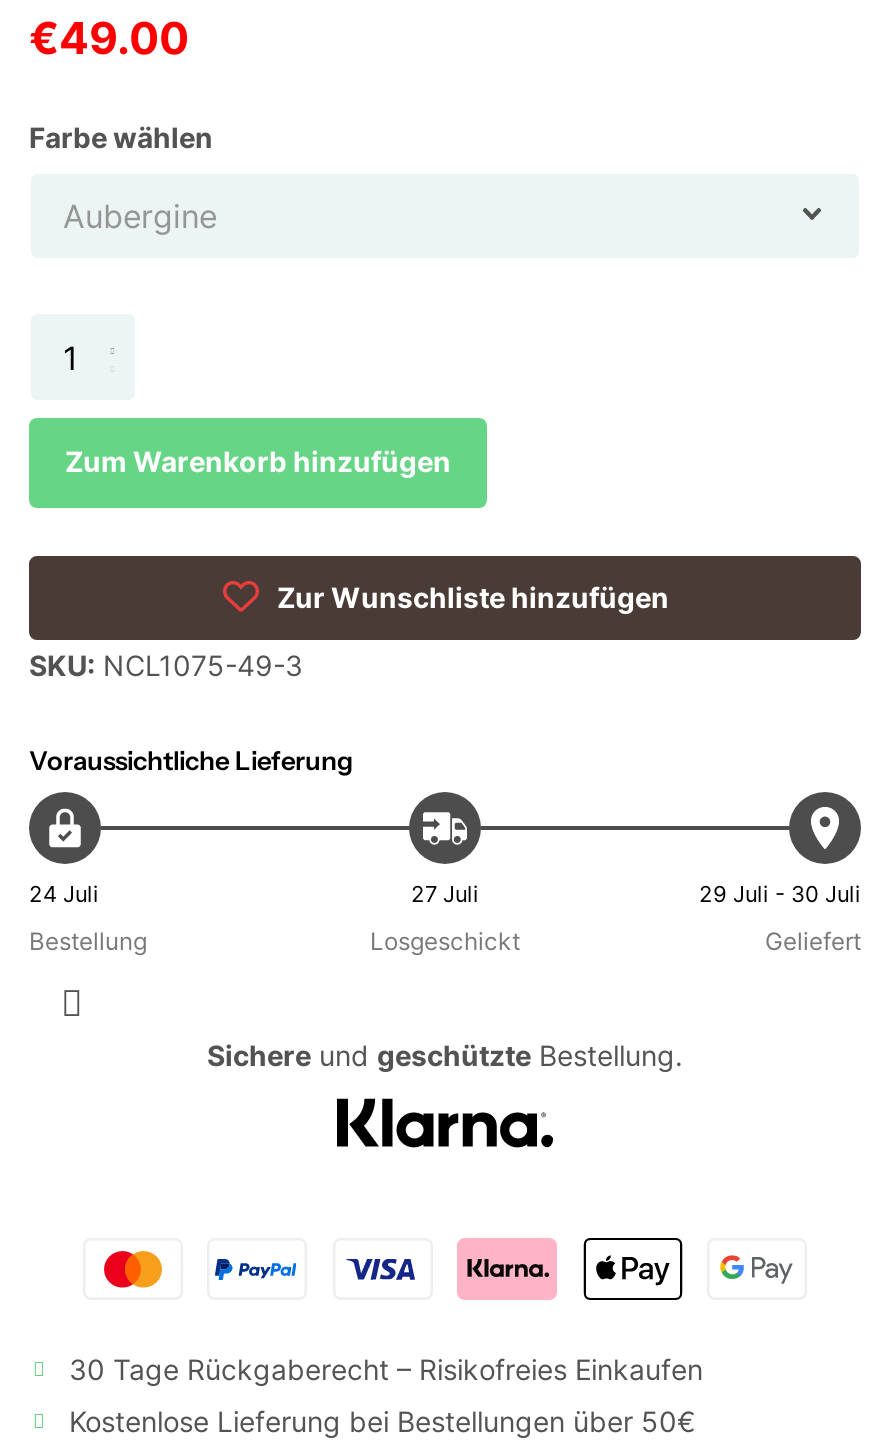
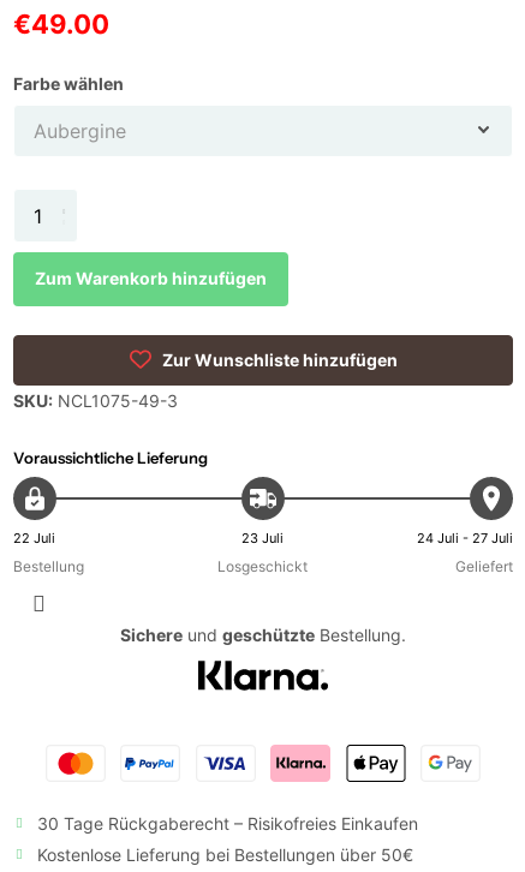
- 24 Juli
+ 22 Juli

- 27 Juli
+ 23 Juli

- 29 Juli - 30 Juli
+ 24 Juli - 27 Juli
